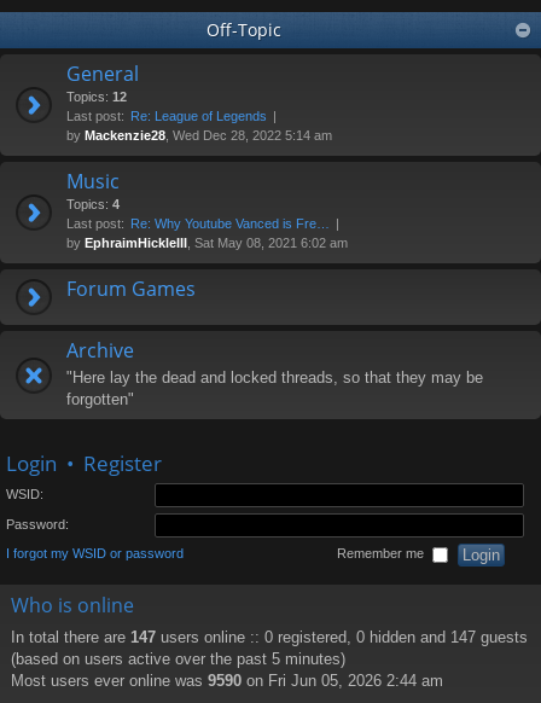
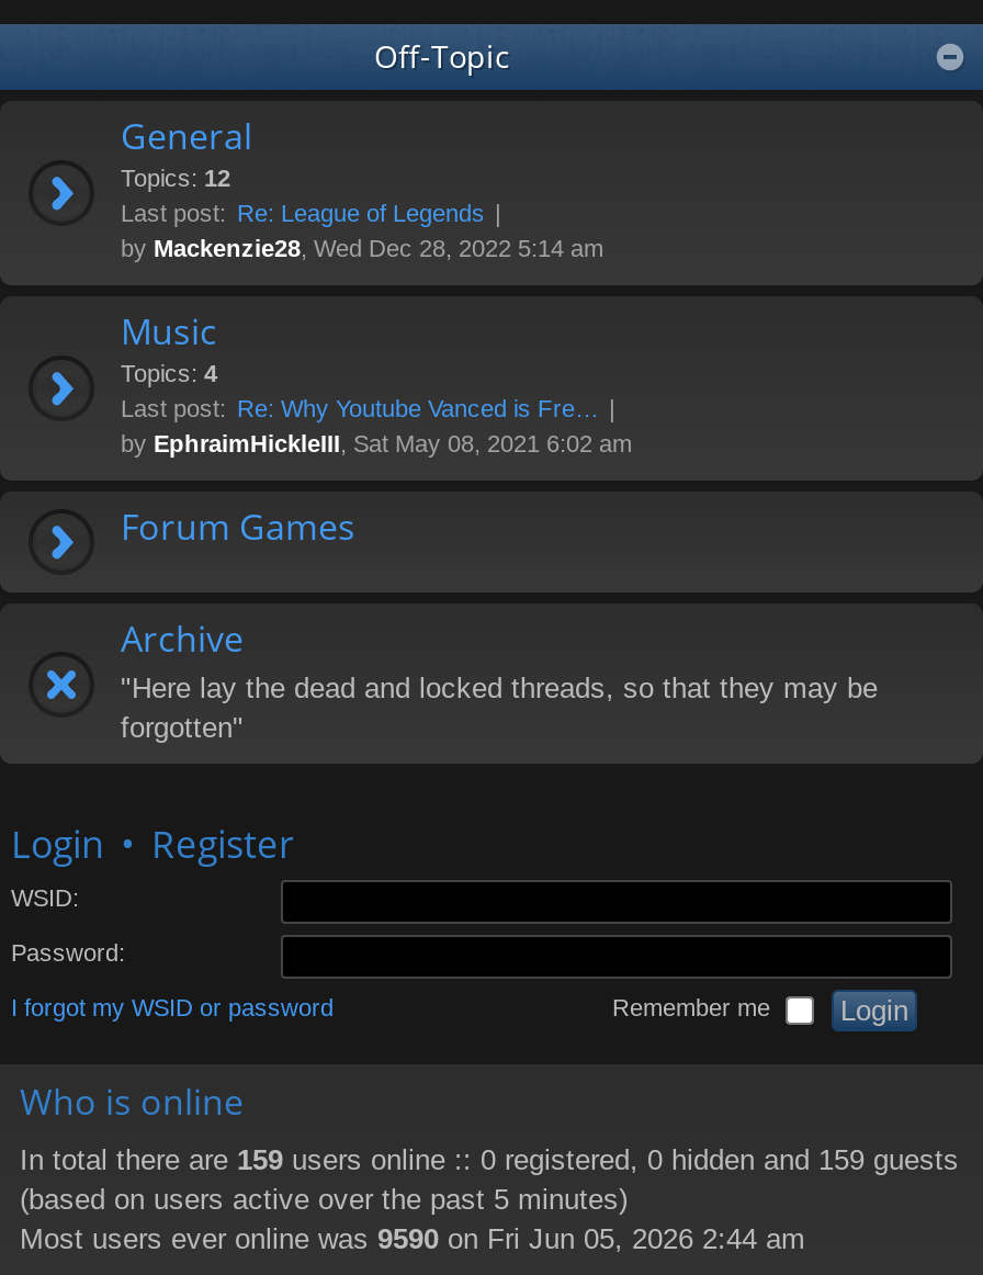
- In total there are 147 users online :: 0 registered, 0 hidden and 147 guests
+ In total there are 159 users online :: 0 registered, 0 hidden and 159 guests
